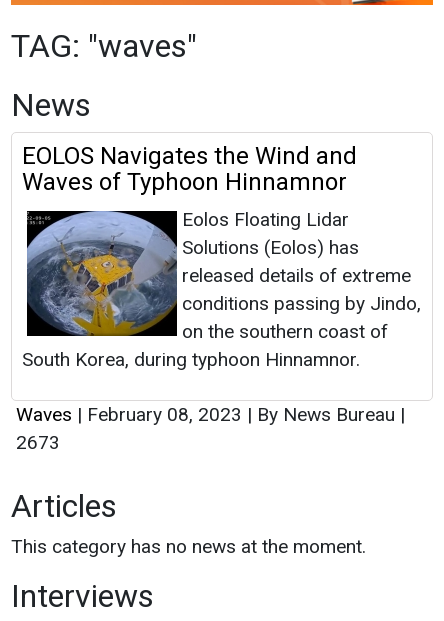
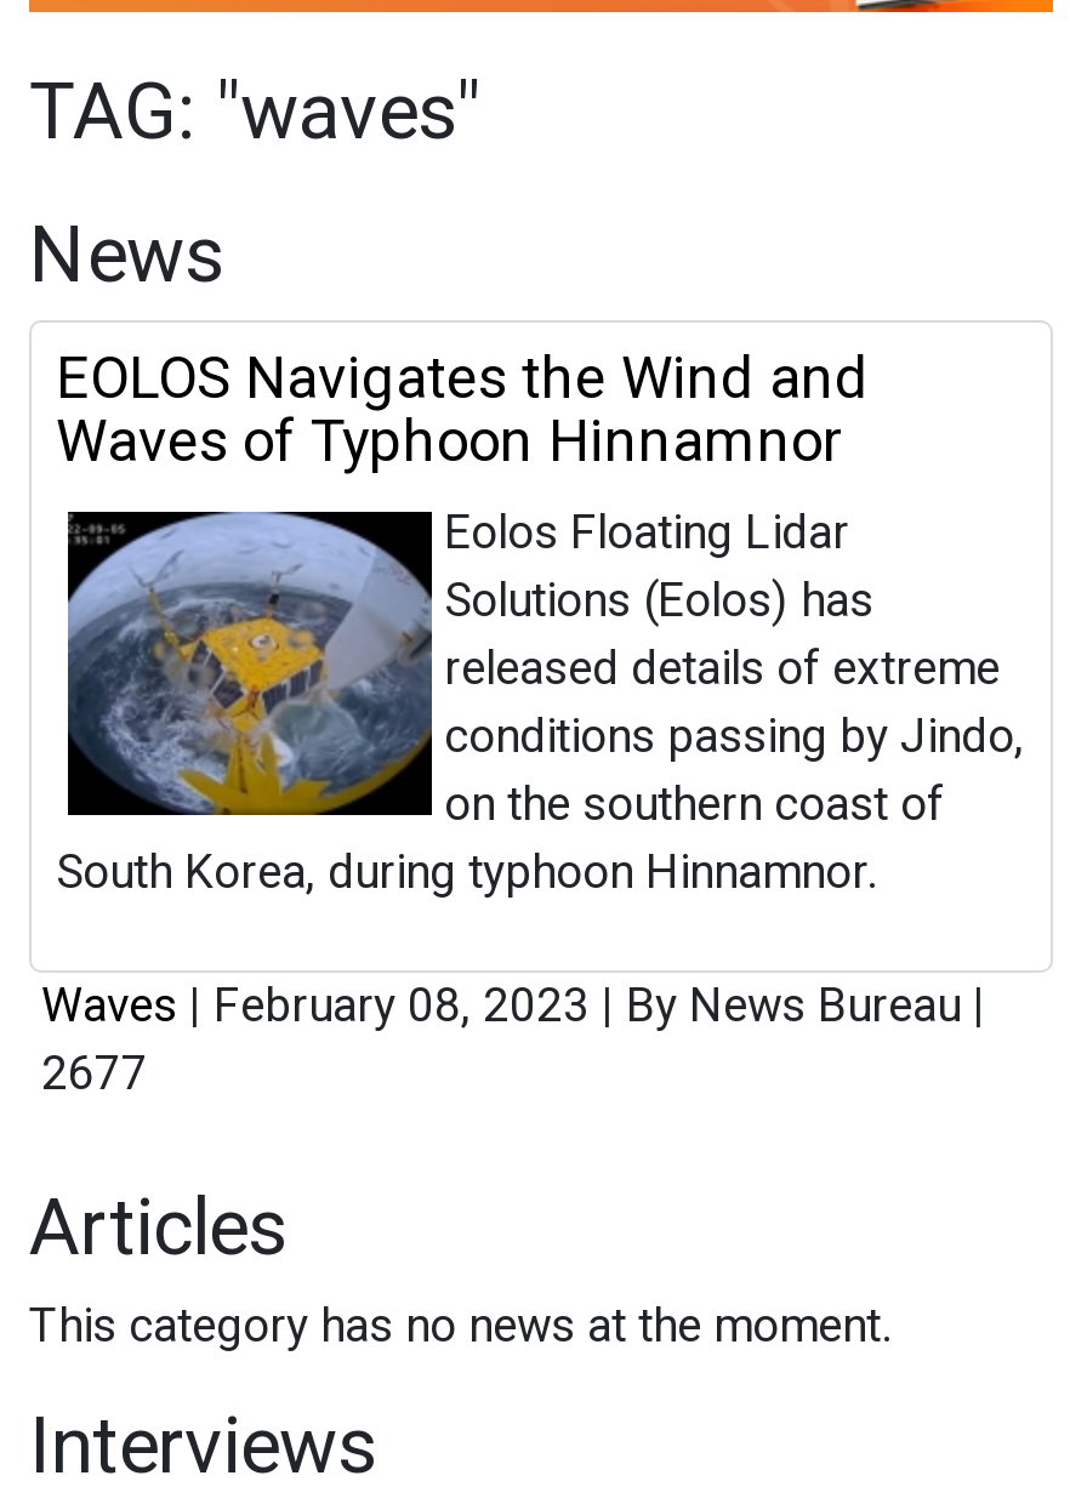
- 2673
+ 2677
